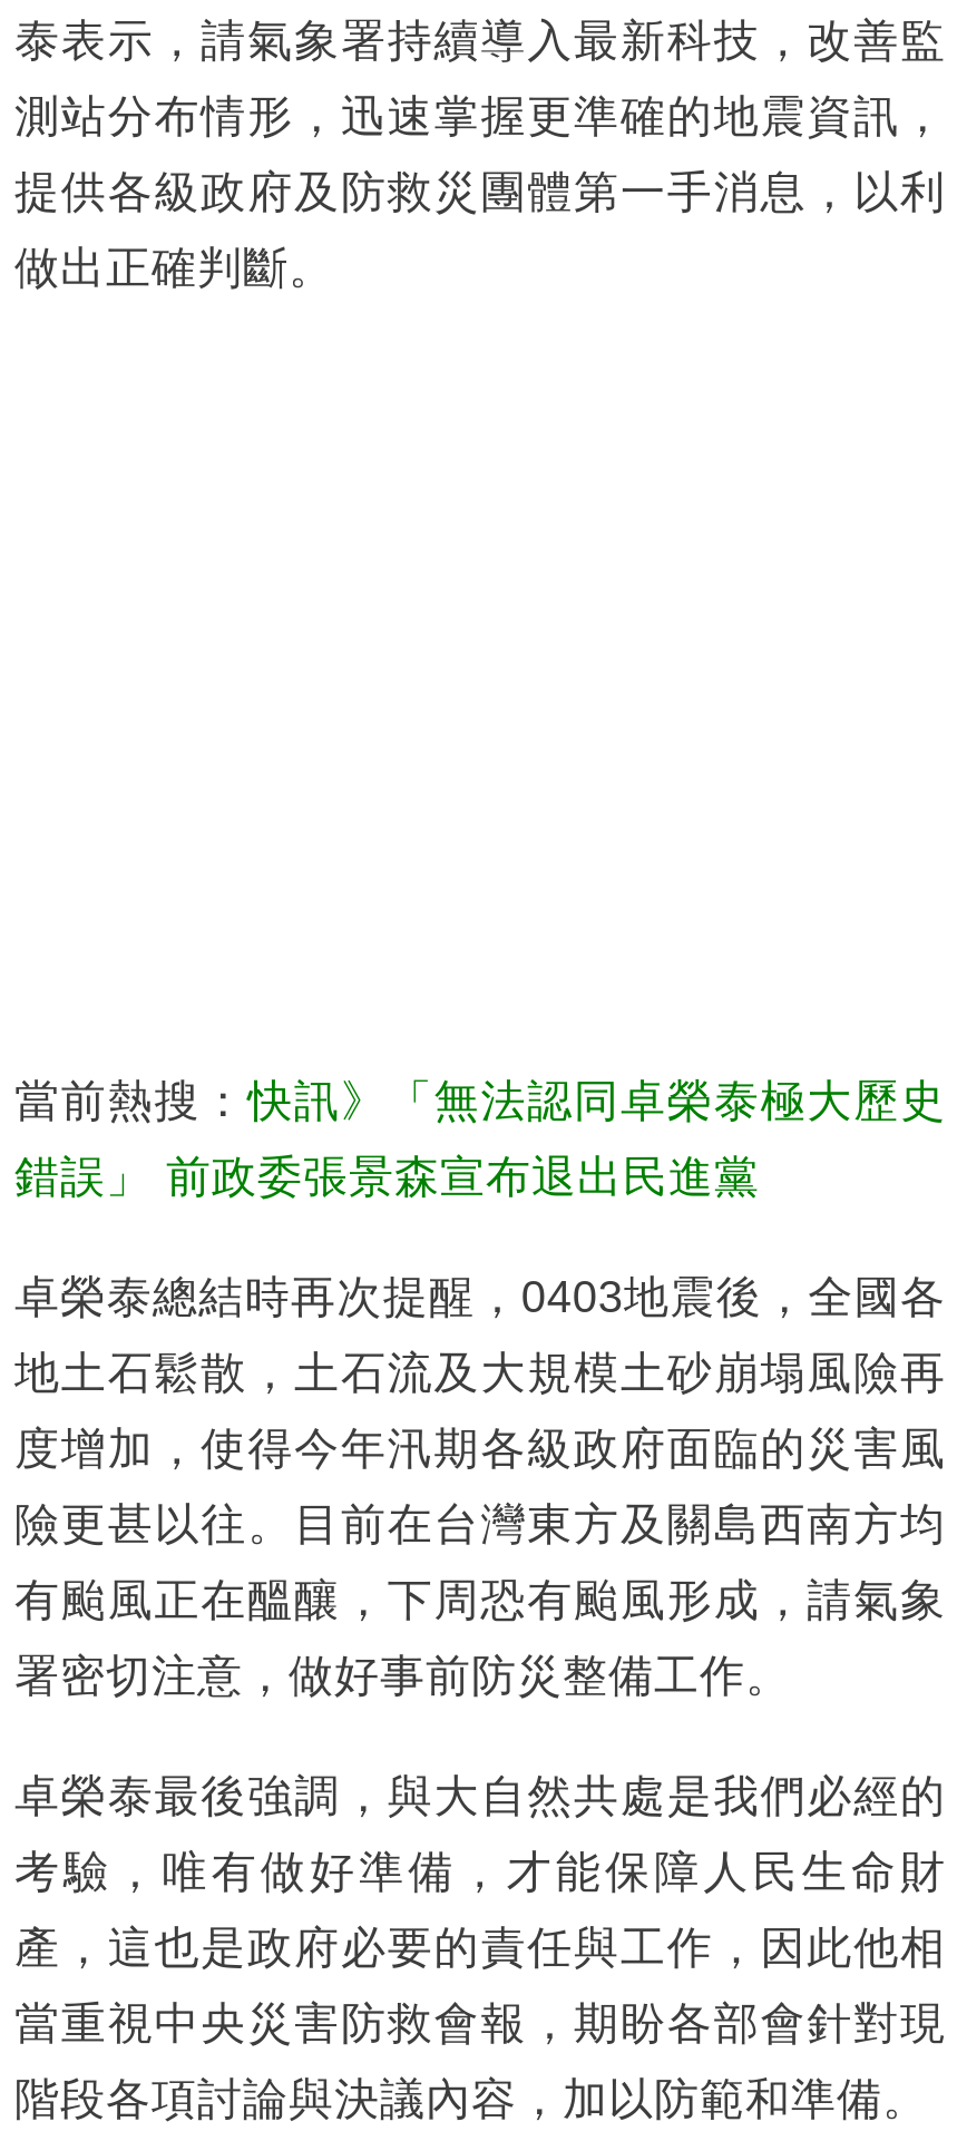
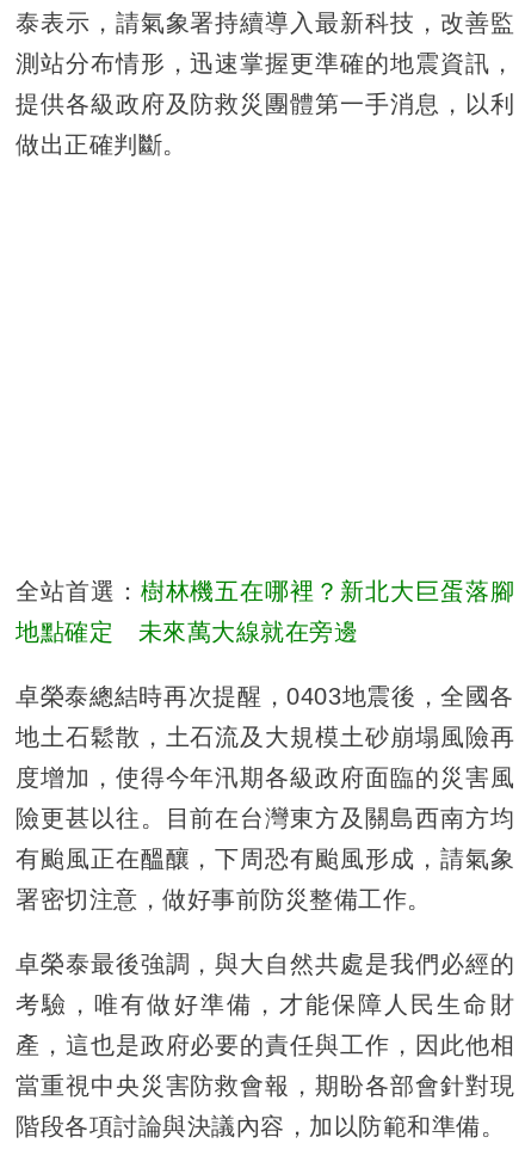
- 當前熱搜：快訊》「無法認同卓榮泰極大歷史
+ 全站首選：樹林機五在哪裡？新北大巨蛋落腳

- 錯誤」 前政委張景森宣布退出民進黨
+ 地點確定 未來萬大線就在旁邊
